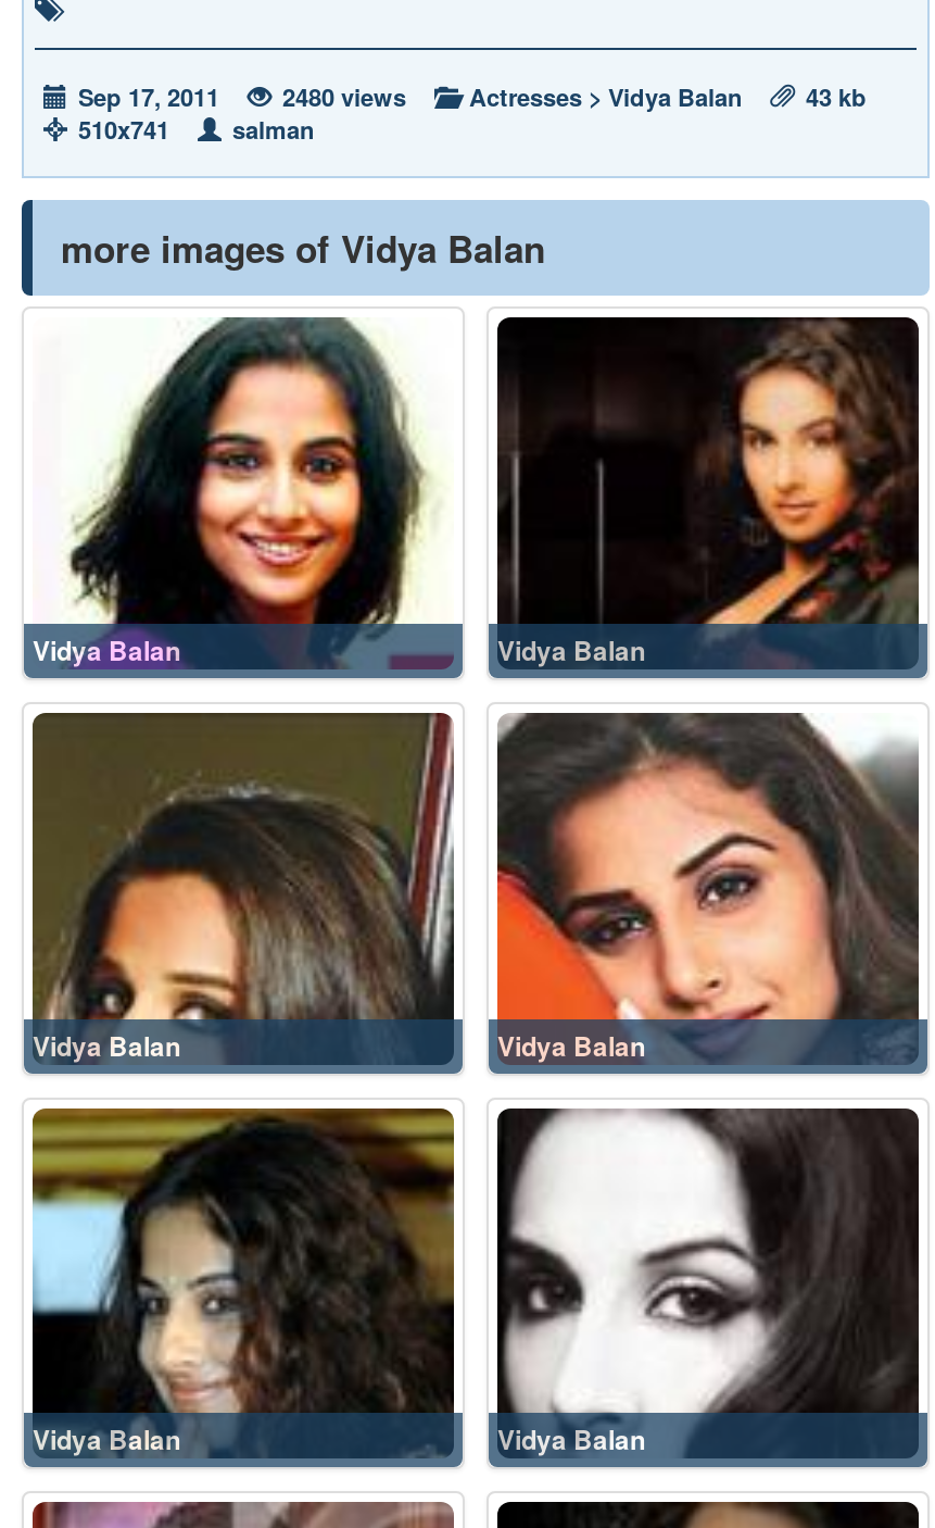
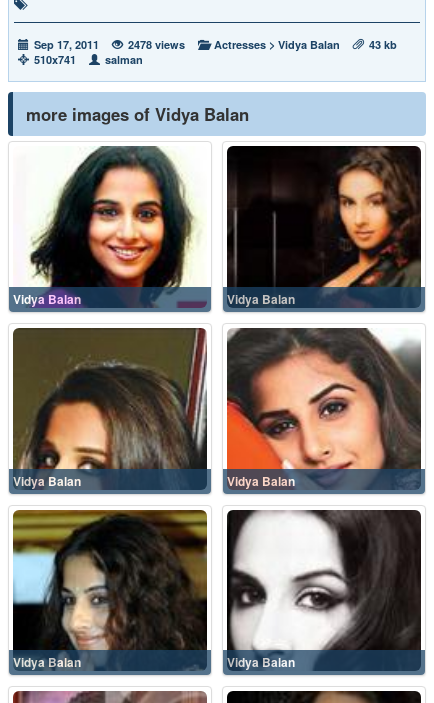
- Sep 17, 2011 2480 views Actresses > Vidya Balan 43 kb
+ Sep 17, 2011 2478 views Actresses > Vidya Balan 43 kb
